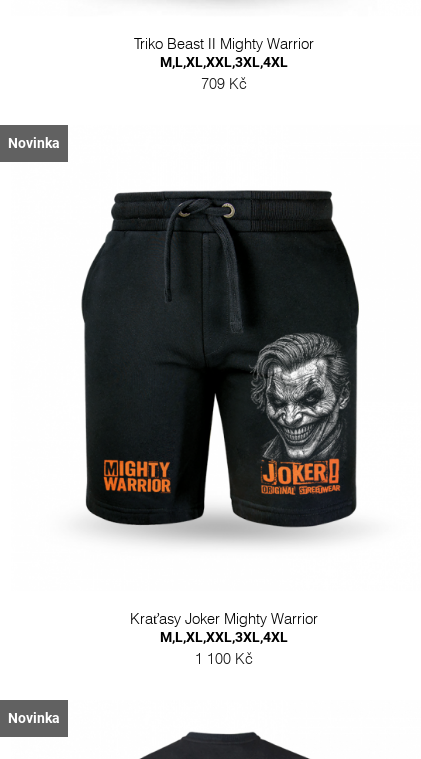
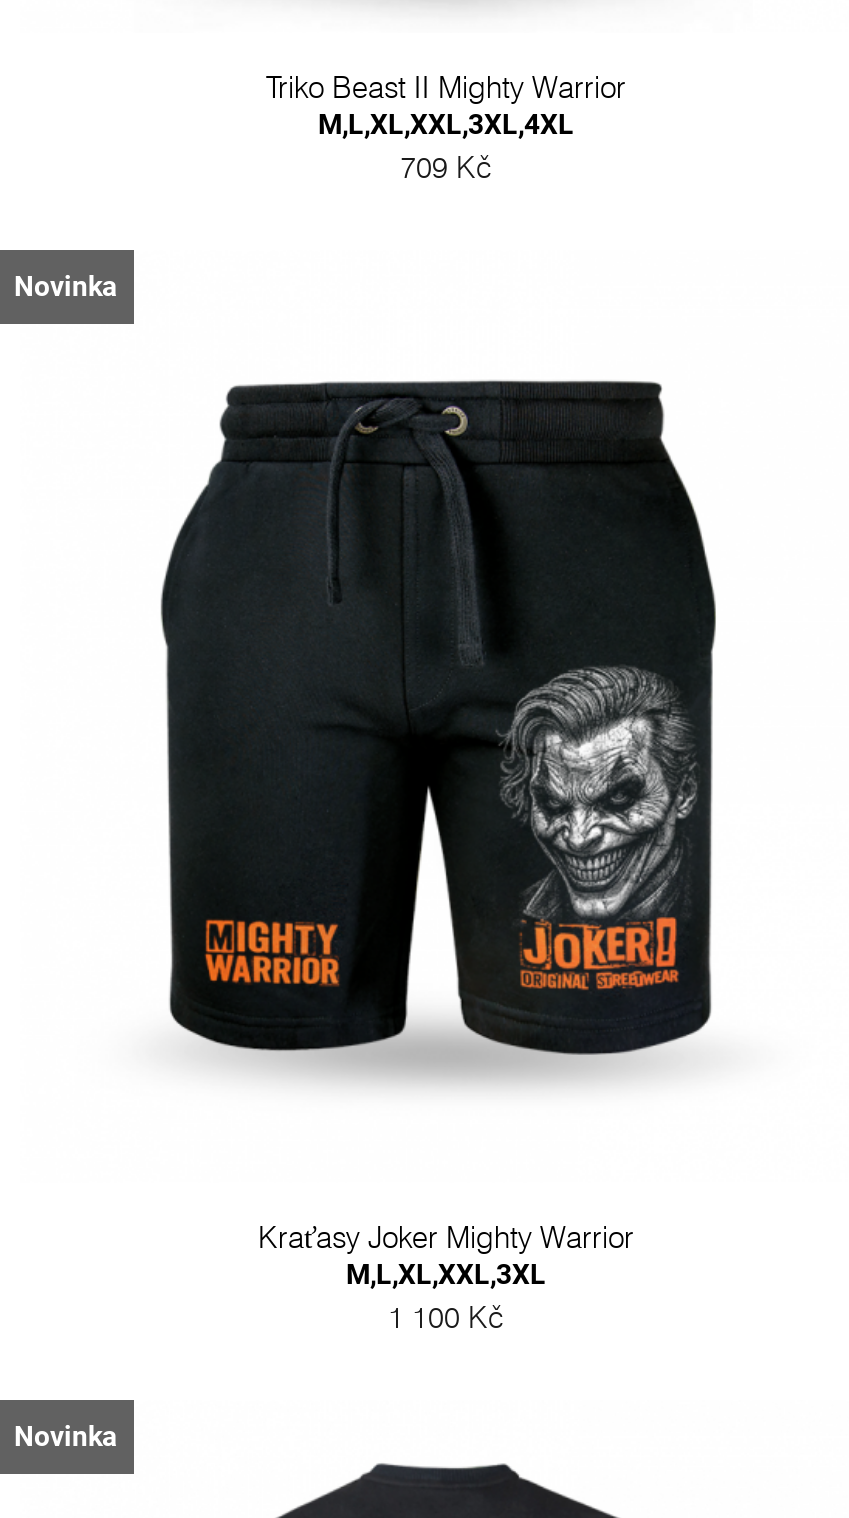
- M,L,XL,XXL,3XL,4XL
+ M,L,XL,XXL,3XL
